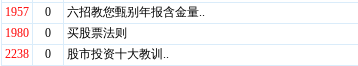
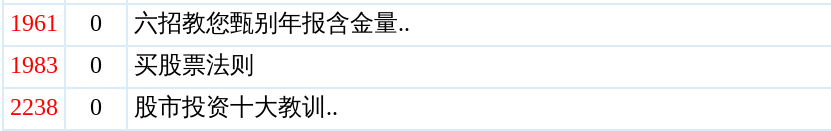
- 1957 0 六招教您甄别年报含金量..
+ 1961 0 六招教您甄别年报含金量..

- 1980 0 买股票法则
+ 1983 0 买股票法则
